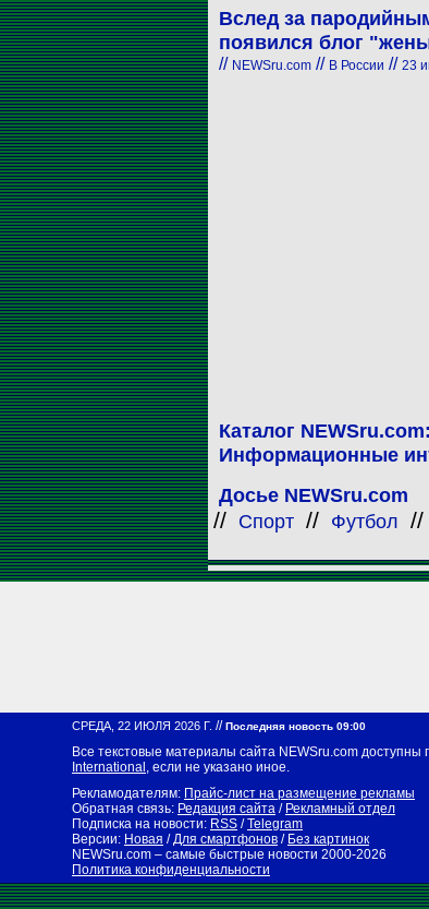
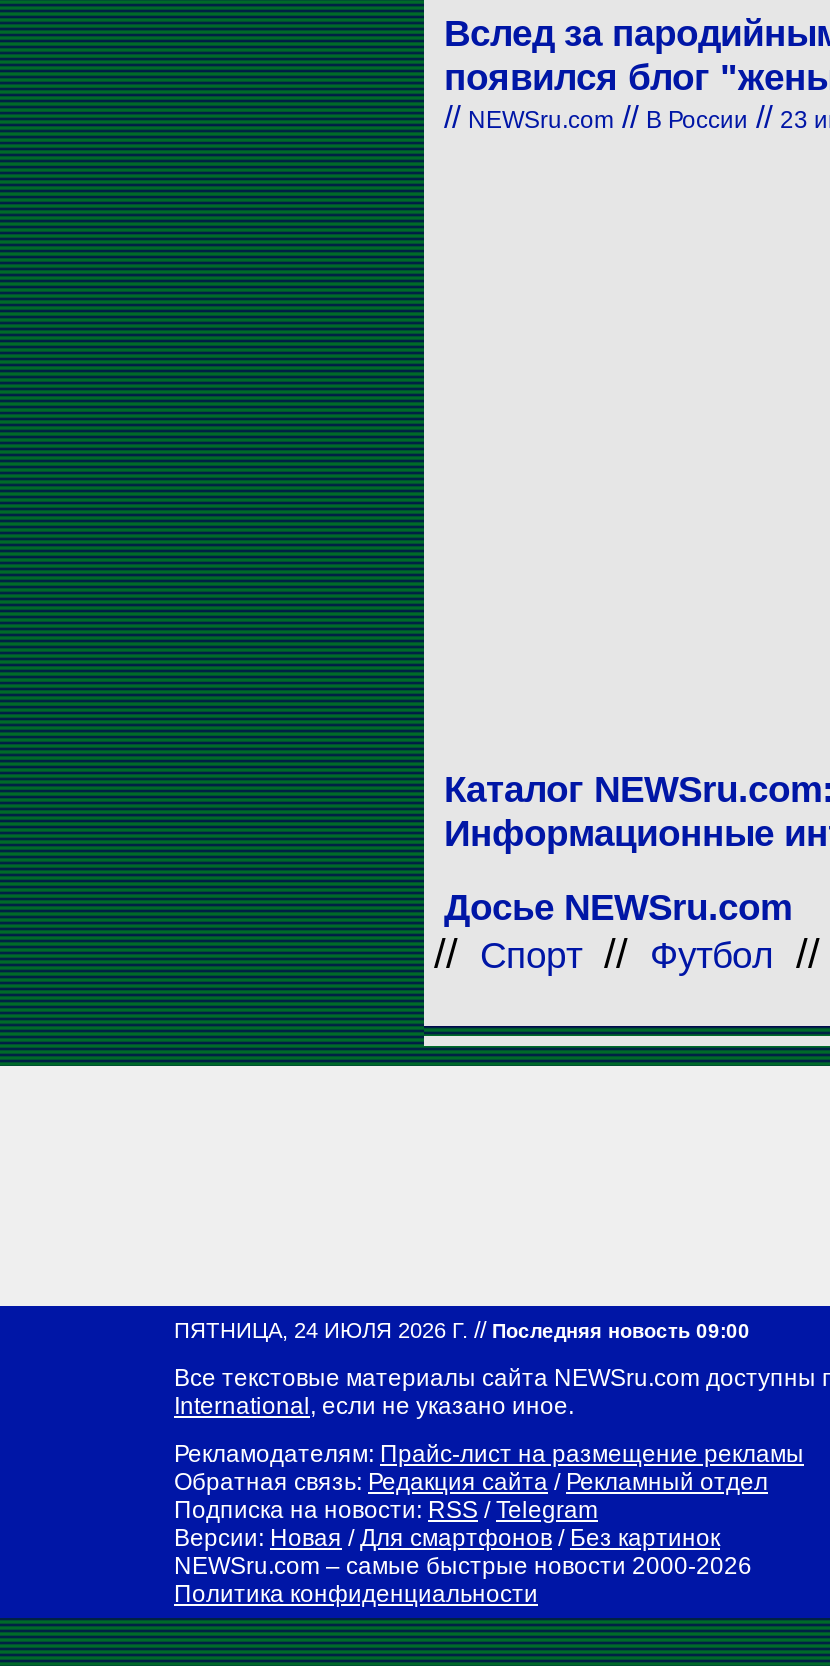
- СРЕДА, 22 ИЮЛЯ 2026 Г. // Последняя новость 09:00
+ ПЯТНИЦА, 24 ИЮЛЯ 2026 Г. // Последняя новость 09:00
